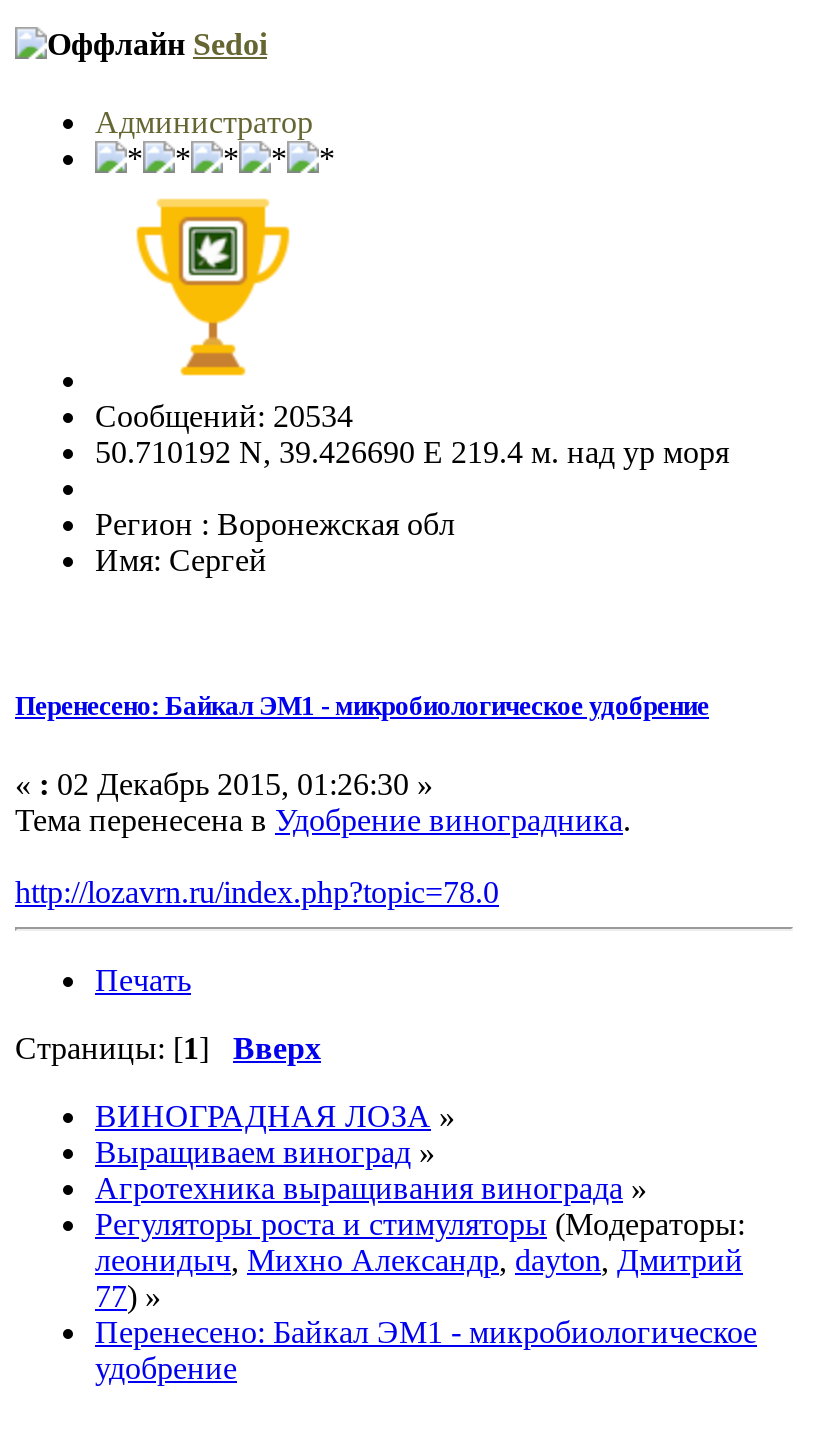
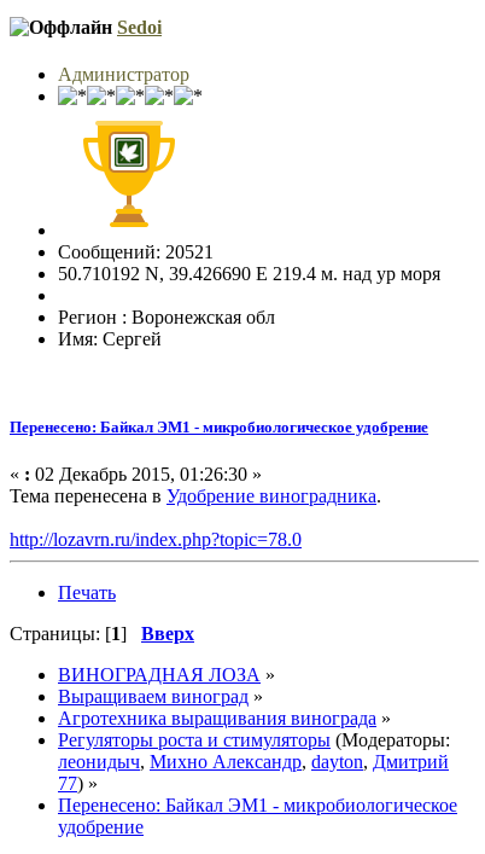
- Сообщений: 20534
+ Сообщений: 20521
